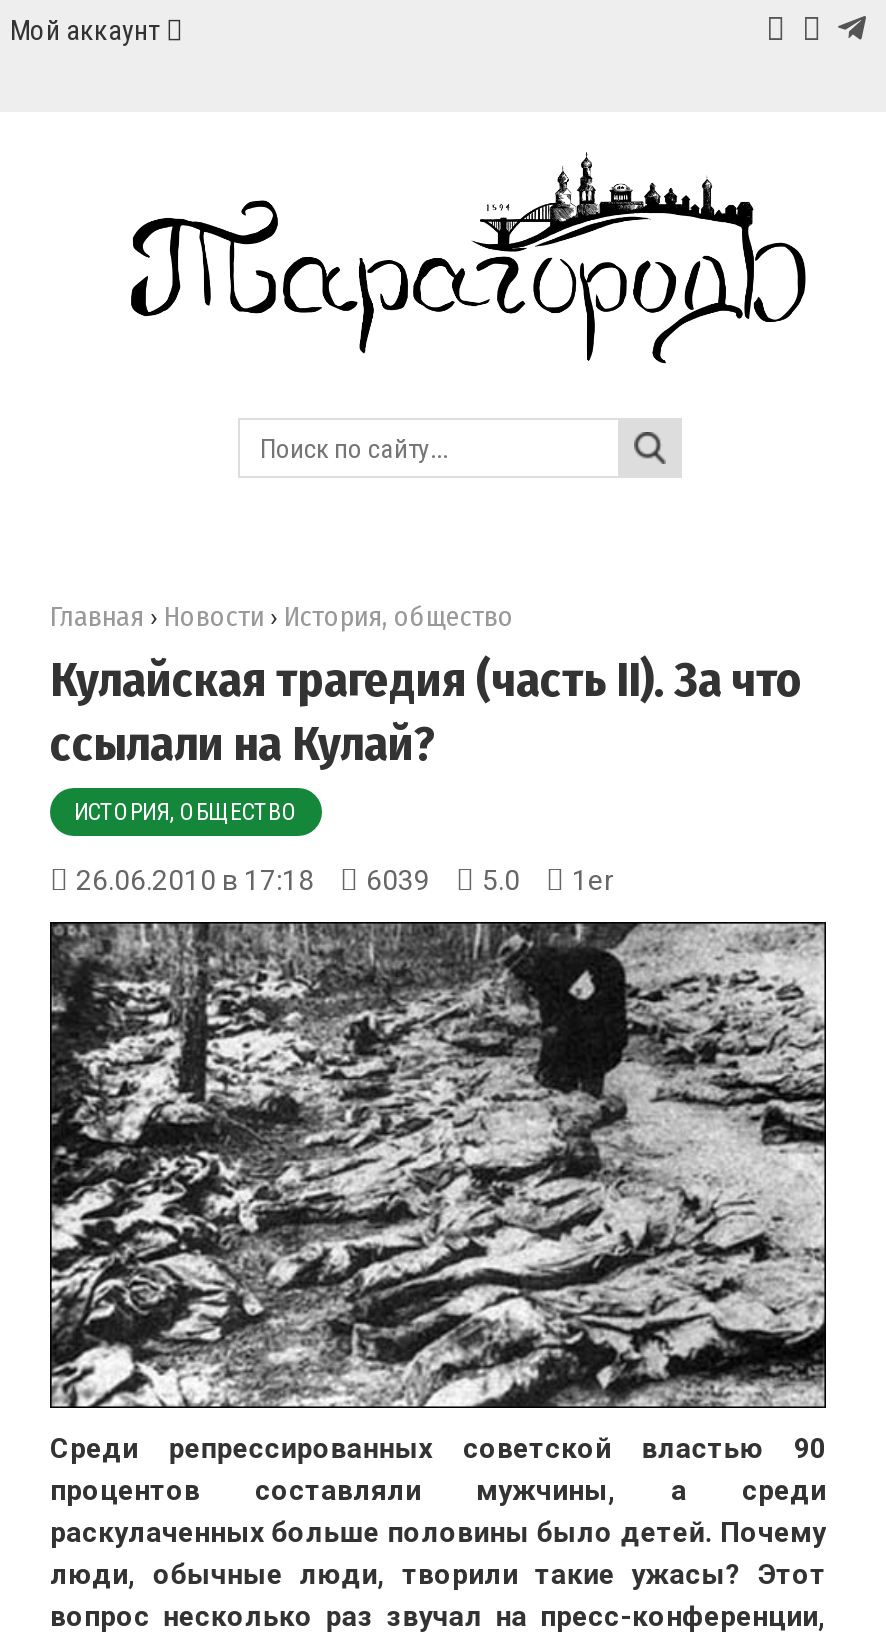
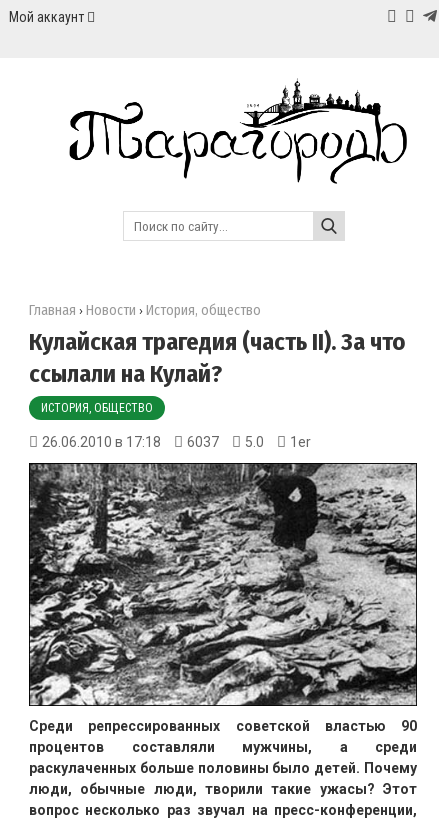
- 26.06.2010 в 17:18 6039 5.0 1er
+ 26.06.2010 в 17:18 6037 5.0 1er
